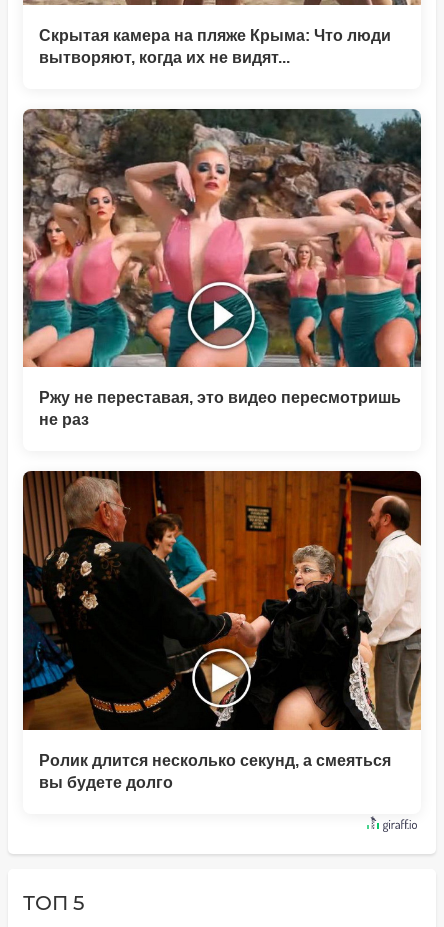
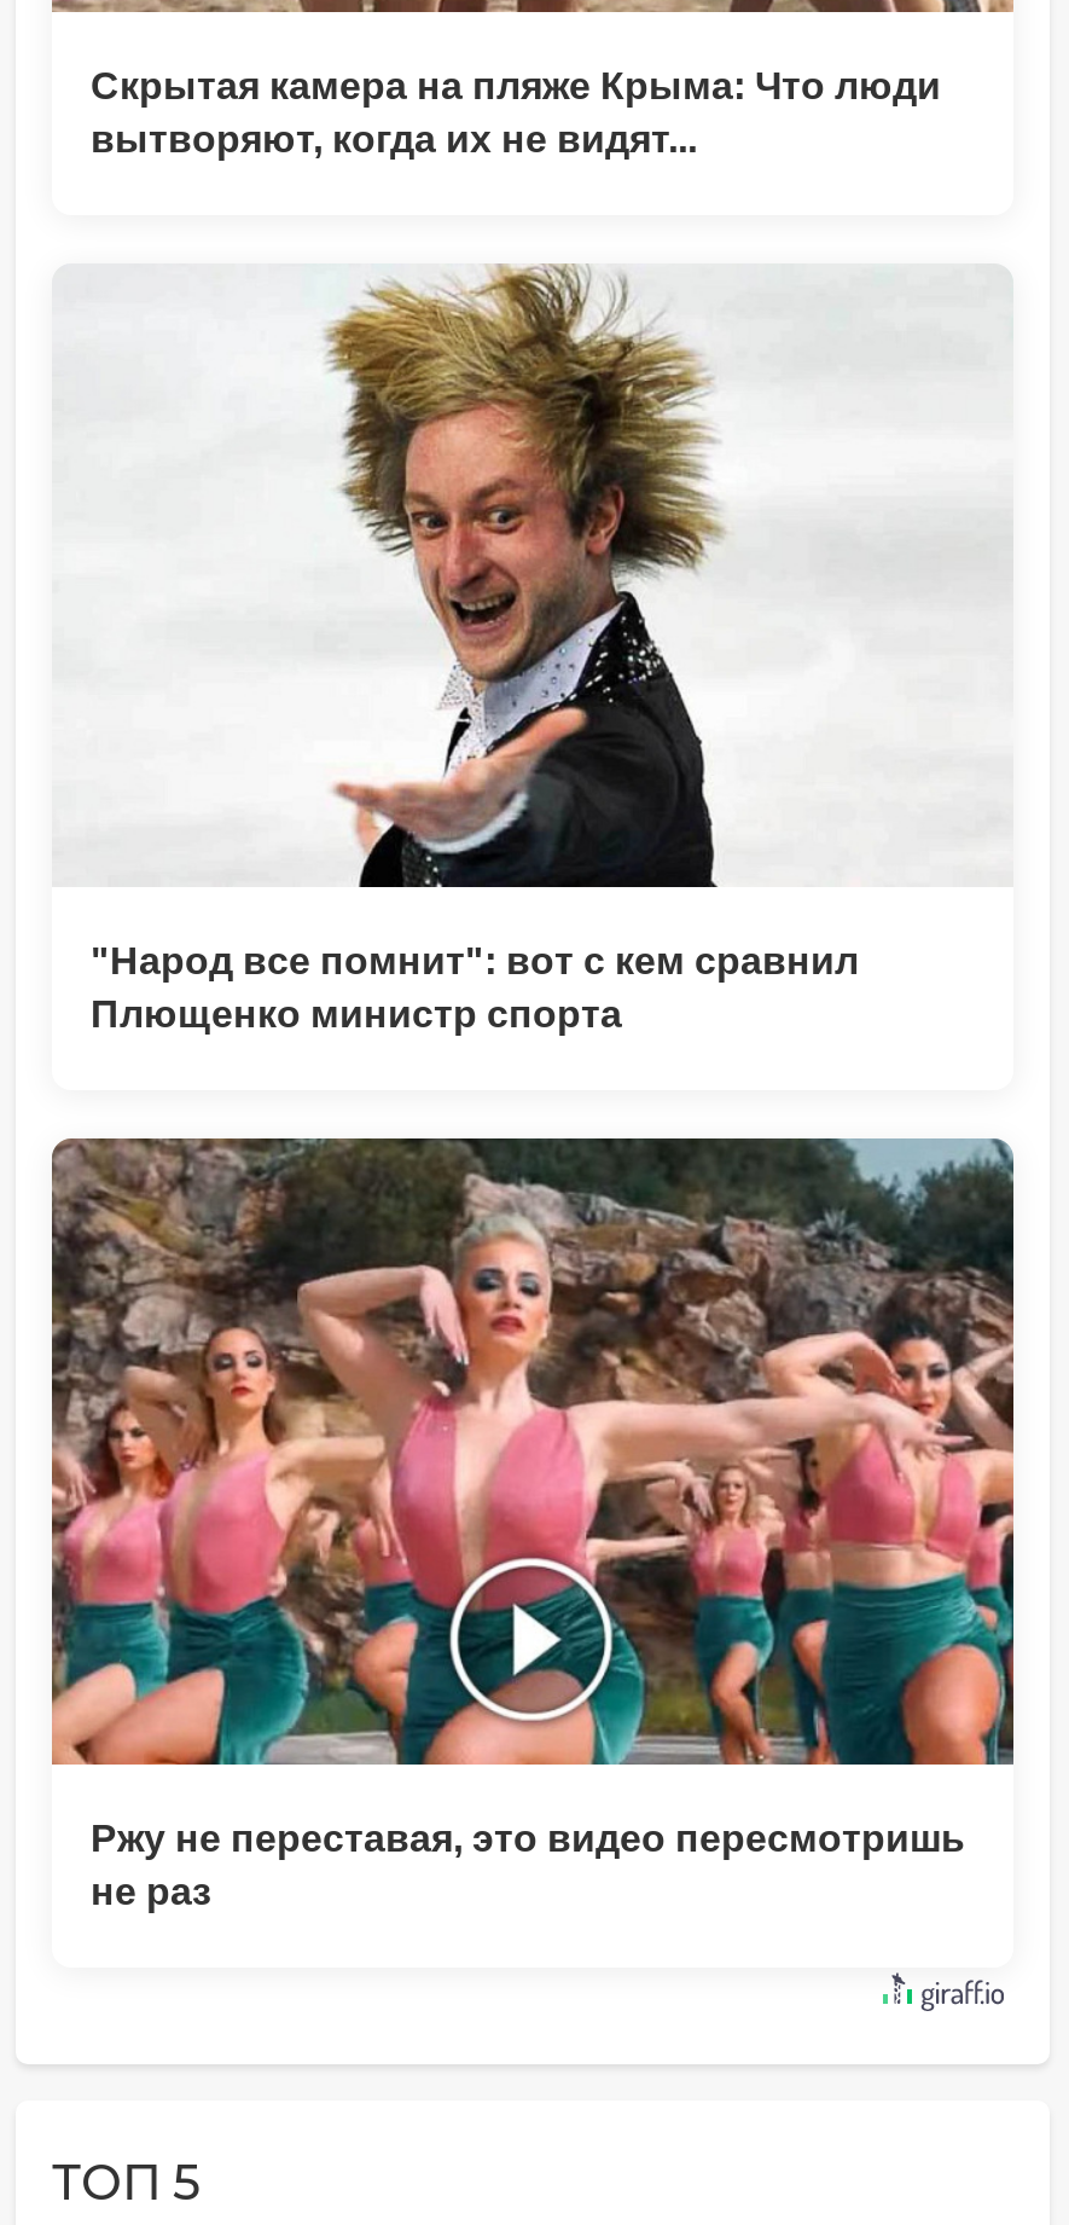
+ [image]
+ "Народ все помнит": вот с кем сравнил
+ Плющенко министр спорта

moved down: [image] | Ржу не переставая, это видео пересмотришь | не раз

- [image]
- Ролик длится несколько секунд, а смеяться
- вы будете долго
